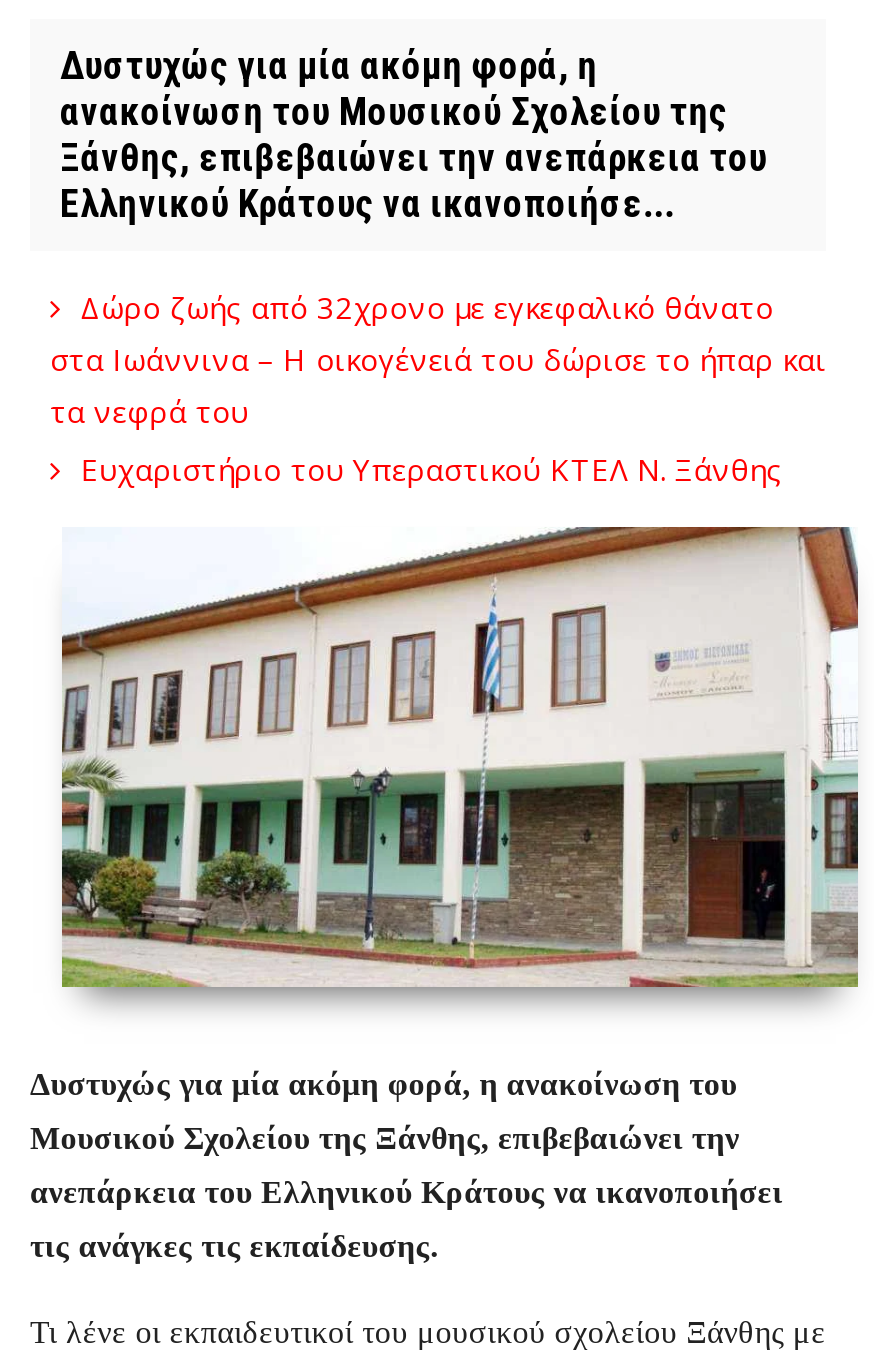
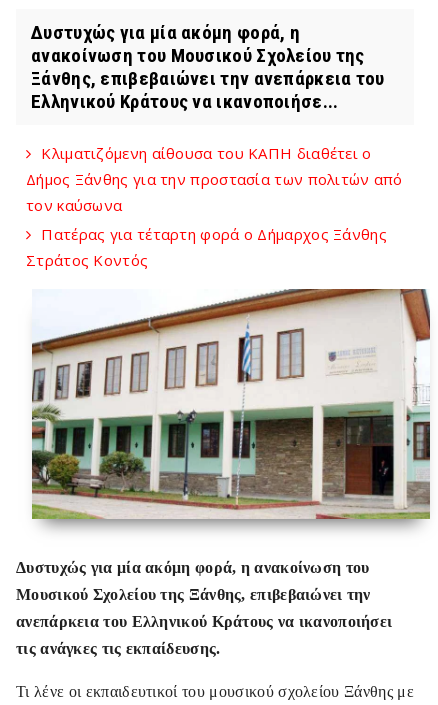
- Δώρο ζωής από 32χρονο με εγκεφαλικό θάνατο
- στα Ιωάννινα – Η οικογένειά του δώρισε το ήπαρ και
- τα νεφρά του
- Ευχαριστήριο του Υπεραστικού ΚΤΕΛ Ν. Ξάνθης
+ Κλιματιζόμενη αίθουσα του ΚΑΠΗ διαθέτει ο
+ Δήμος Ξάνθης για την προστασία των πολιτών από
+ τον καύσωνα
+ Πατέρας για τέταρτη φορά ο Δήμαρχος Ξάνθης
+ Στράτος Κοντός
